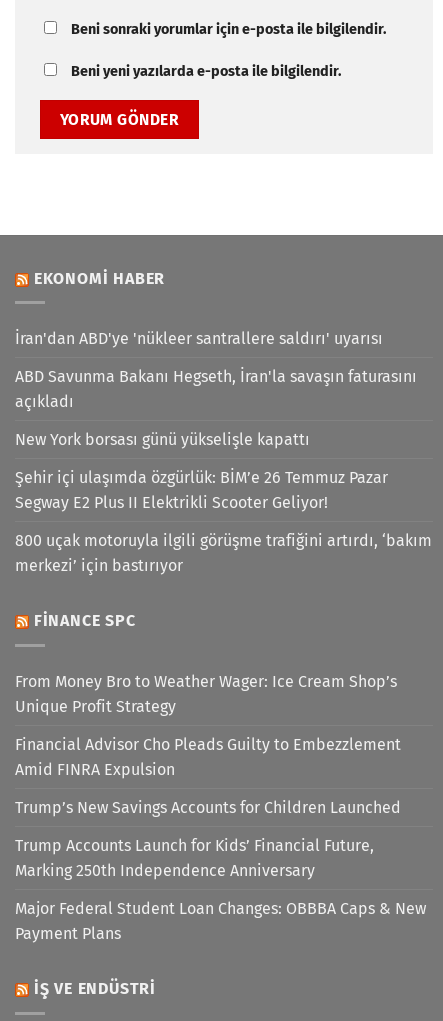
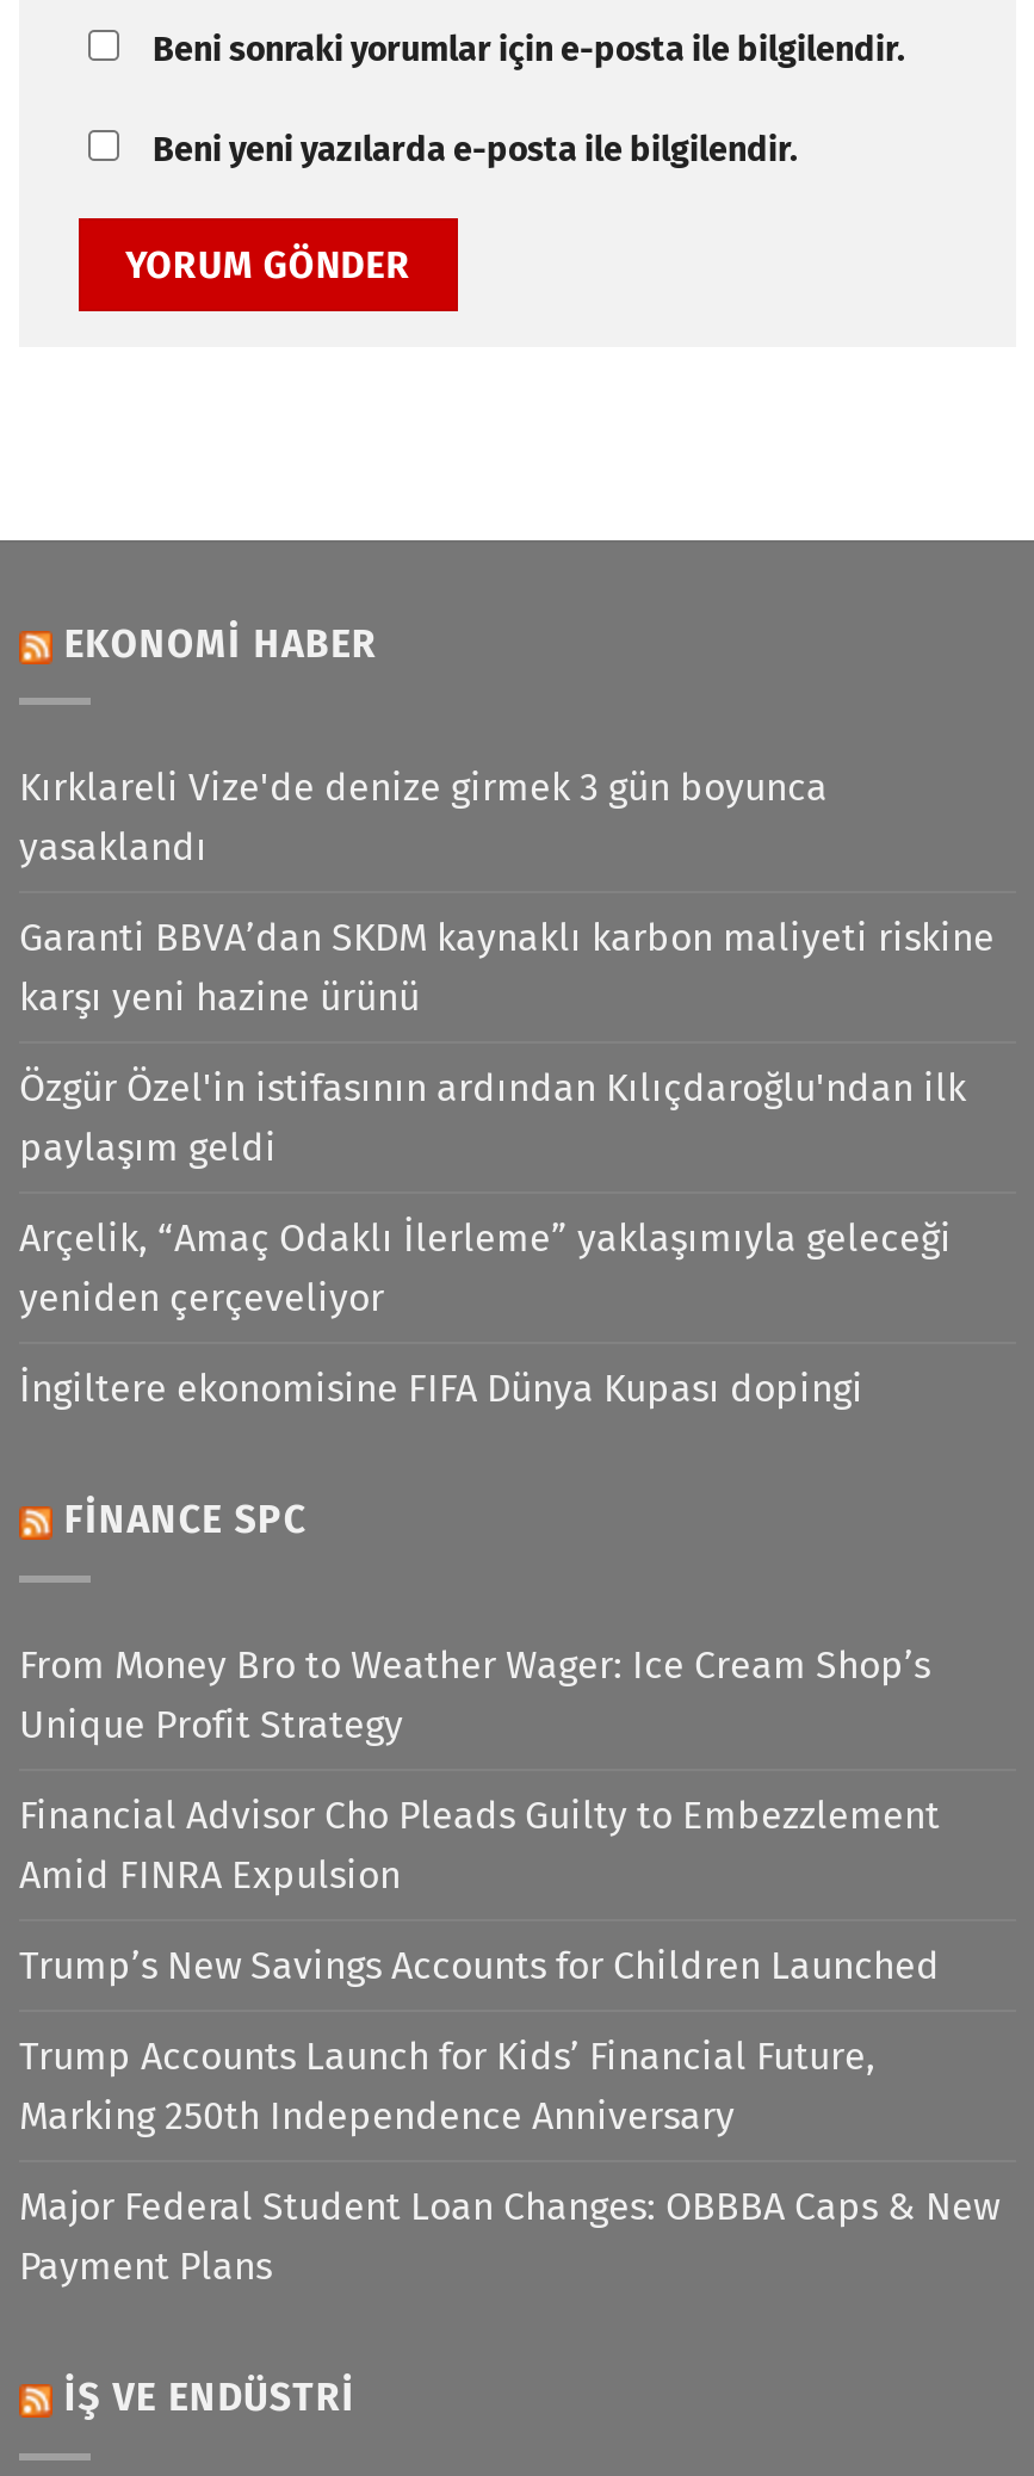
- İran'dan ABD'ye 'nükleer santrallere saldırı' uyarısı
+ Kırklareli Vize'de denize girmek 3 gün boyunca
+ yasaklandı

- ABD Savunma Bakanı Hegseth, İran'la savaşın faturasını
- açıkladı
+ Garanti BBVA’dan SKDM kaynaklı karbon maliyeti riskine
+ karşı yeni hazine ürünü

- New York borsası günü yükselişle kapattı
+ Özgür Özel'in istifasının ardından Kılıçdaroğlu'ndan ilk
+ paylaşım geldi

- Şehir içi ulaşımda özgürlük: BİM’e 26 Temmuz Pazar
- Segway E2 Plus II Elektrikli Scooter Geliyor!
+ Arçelik, “Amaç Odaklı İlerleme” yaklaşımıyla geleceği
+ yeniden çerçeveliyor

- 800 uçak motoruyla ilgili görüşme trafiğini artırdı, ‘bakım
- merkezi’ için bastırıyor
+ İngiltere ekonomisine FIFA Dünya Kupası dopingi
